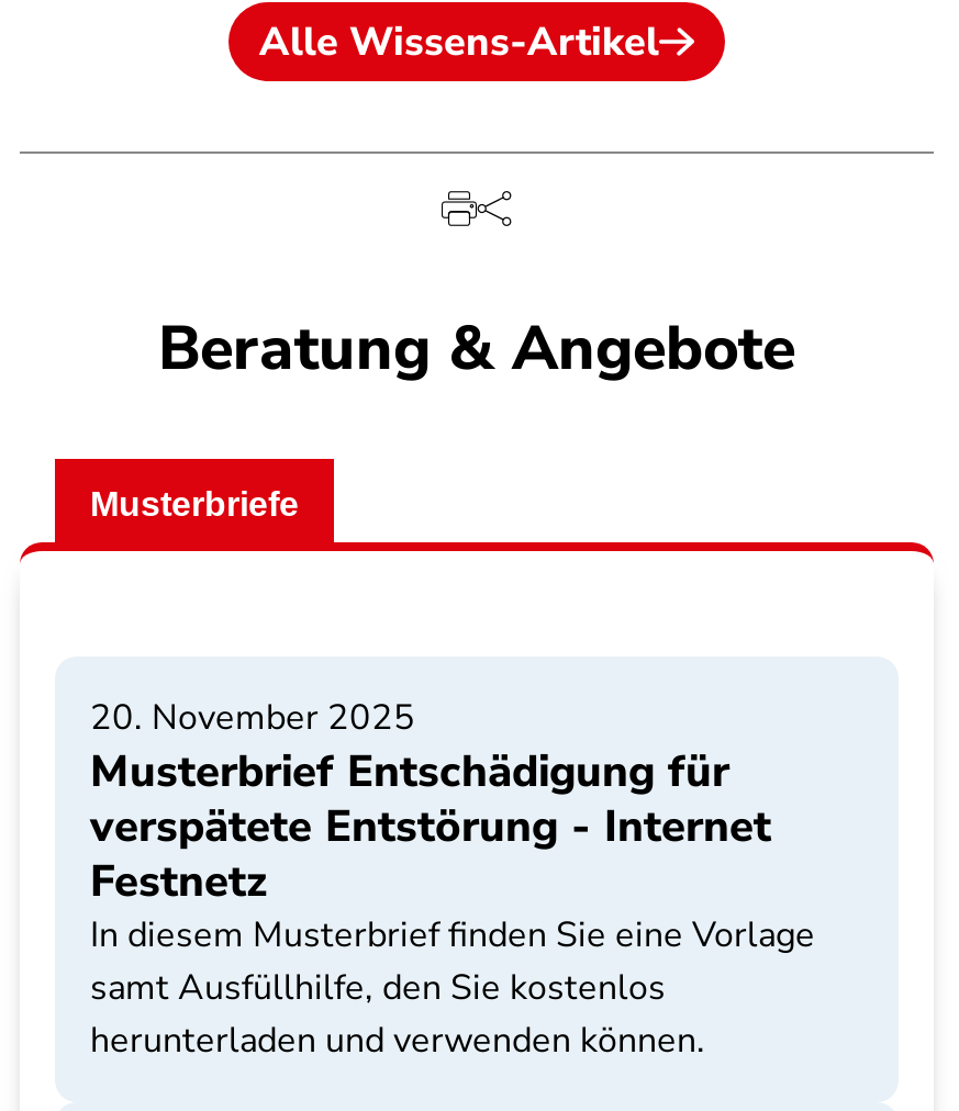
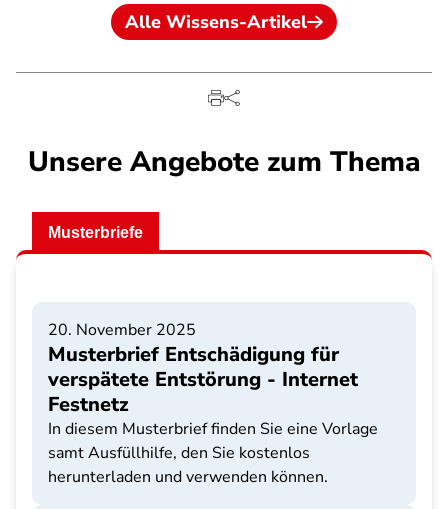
- Beratung & Angebote
+ Unsere Angebote zum Thema
